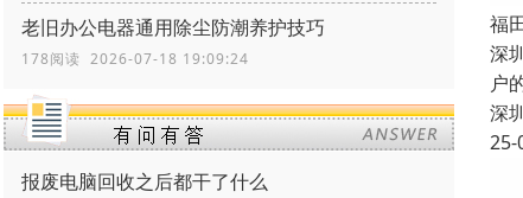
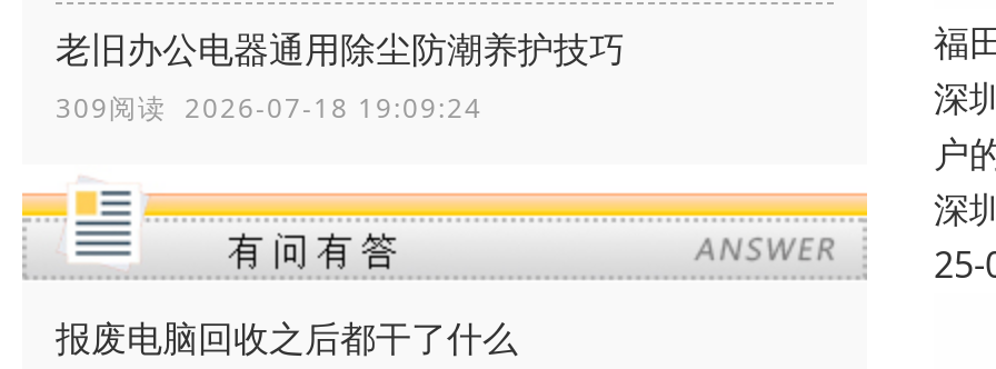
- 178阅读 2026-07-18 19:09:24
+ 309阅读 2026-07-18 19:09:24
